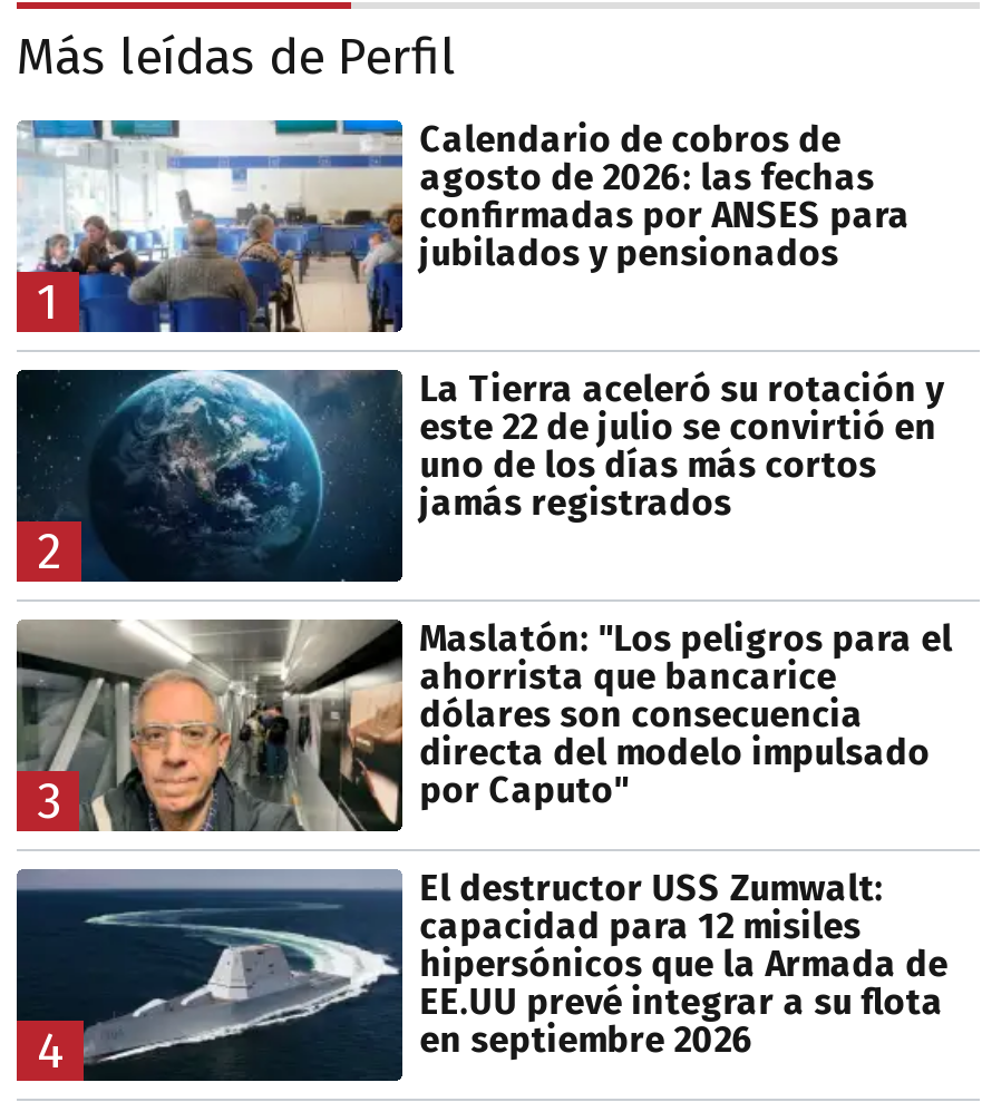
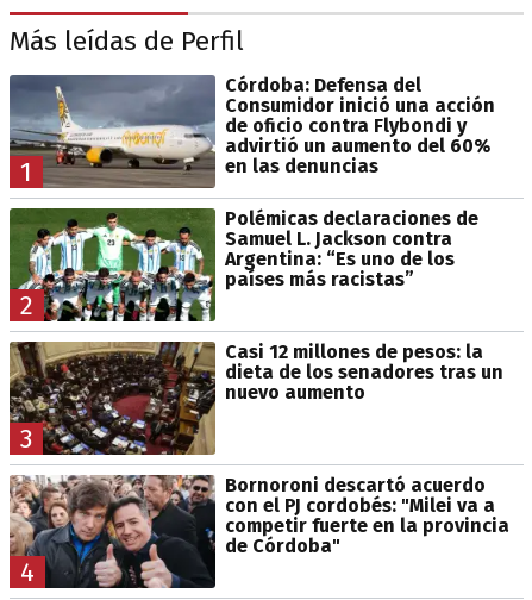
- [image]
- Calendario de cobros de
- agosto de 2026: las fechas
- confirmadas por ANSES para
- jubilados y pensionados
+ [image]
+ Córdoba: Defensa del
+ Consumidor inició una acción
+ de oficio contra Flybondi y
+ advirtió un aumento del 60%
+ en las denuncias

- [image]
- La Tierra aceleró su rotación y
- este 22 de julio se convirtió en
- uno de los días más cortos
- jamás registrados
+ [image]
+ Polémicas declaraciones de
+ Samuel L. Jackson contra
+ Argentina: “Es uno de los
+ países más racistas”

- [image]
- Maslatón: "Los peligros para el
- ahorrista que bancarice
- dólares son consecuencia
- directa del modelo impulsado
- por Caputo"
+ [image]
+ Casi 12 millones de pesos: la
+ dieta de los senadores tras un
+ nuevo aumento

- [image]
- El destructor USS Zumwalt:
- capacidad para 12 misiles
- hipersónicos que la Armada de
- EE.UU prevé integrar a su flota
- en septiembre 2026
+ [image]
+ Bornoroni descartó acuerdo
+ con el PJ cordobés: "Milei va a
+ competir fuerte en la provincia
+ de Córdoba"
